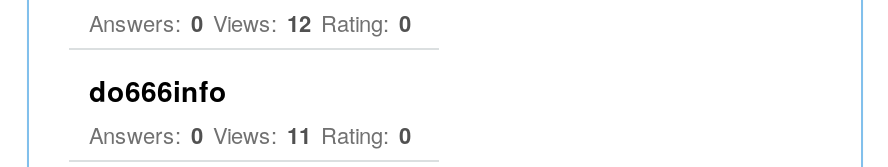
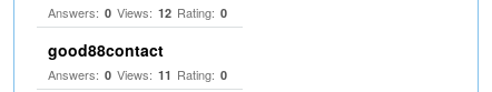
- do666info
+ good88contact
